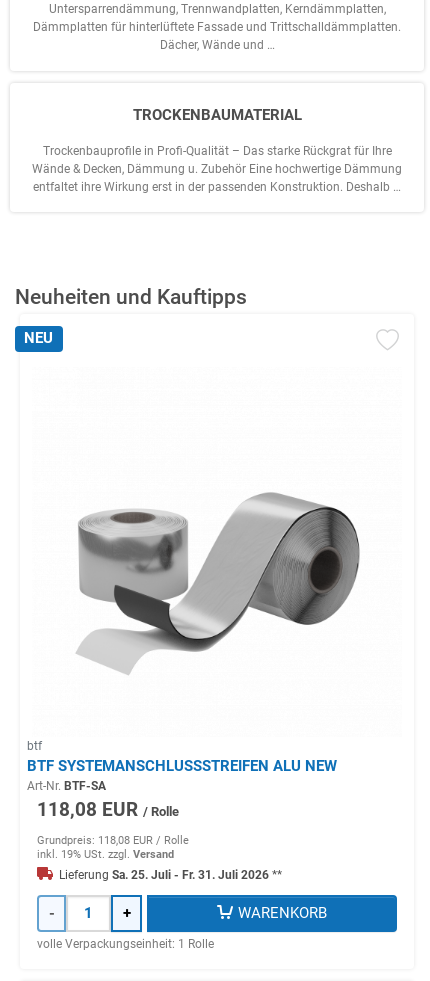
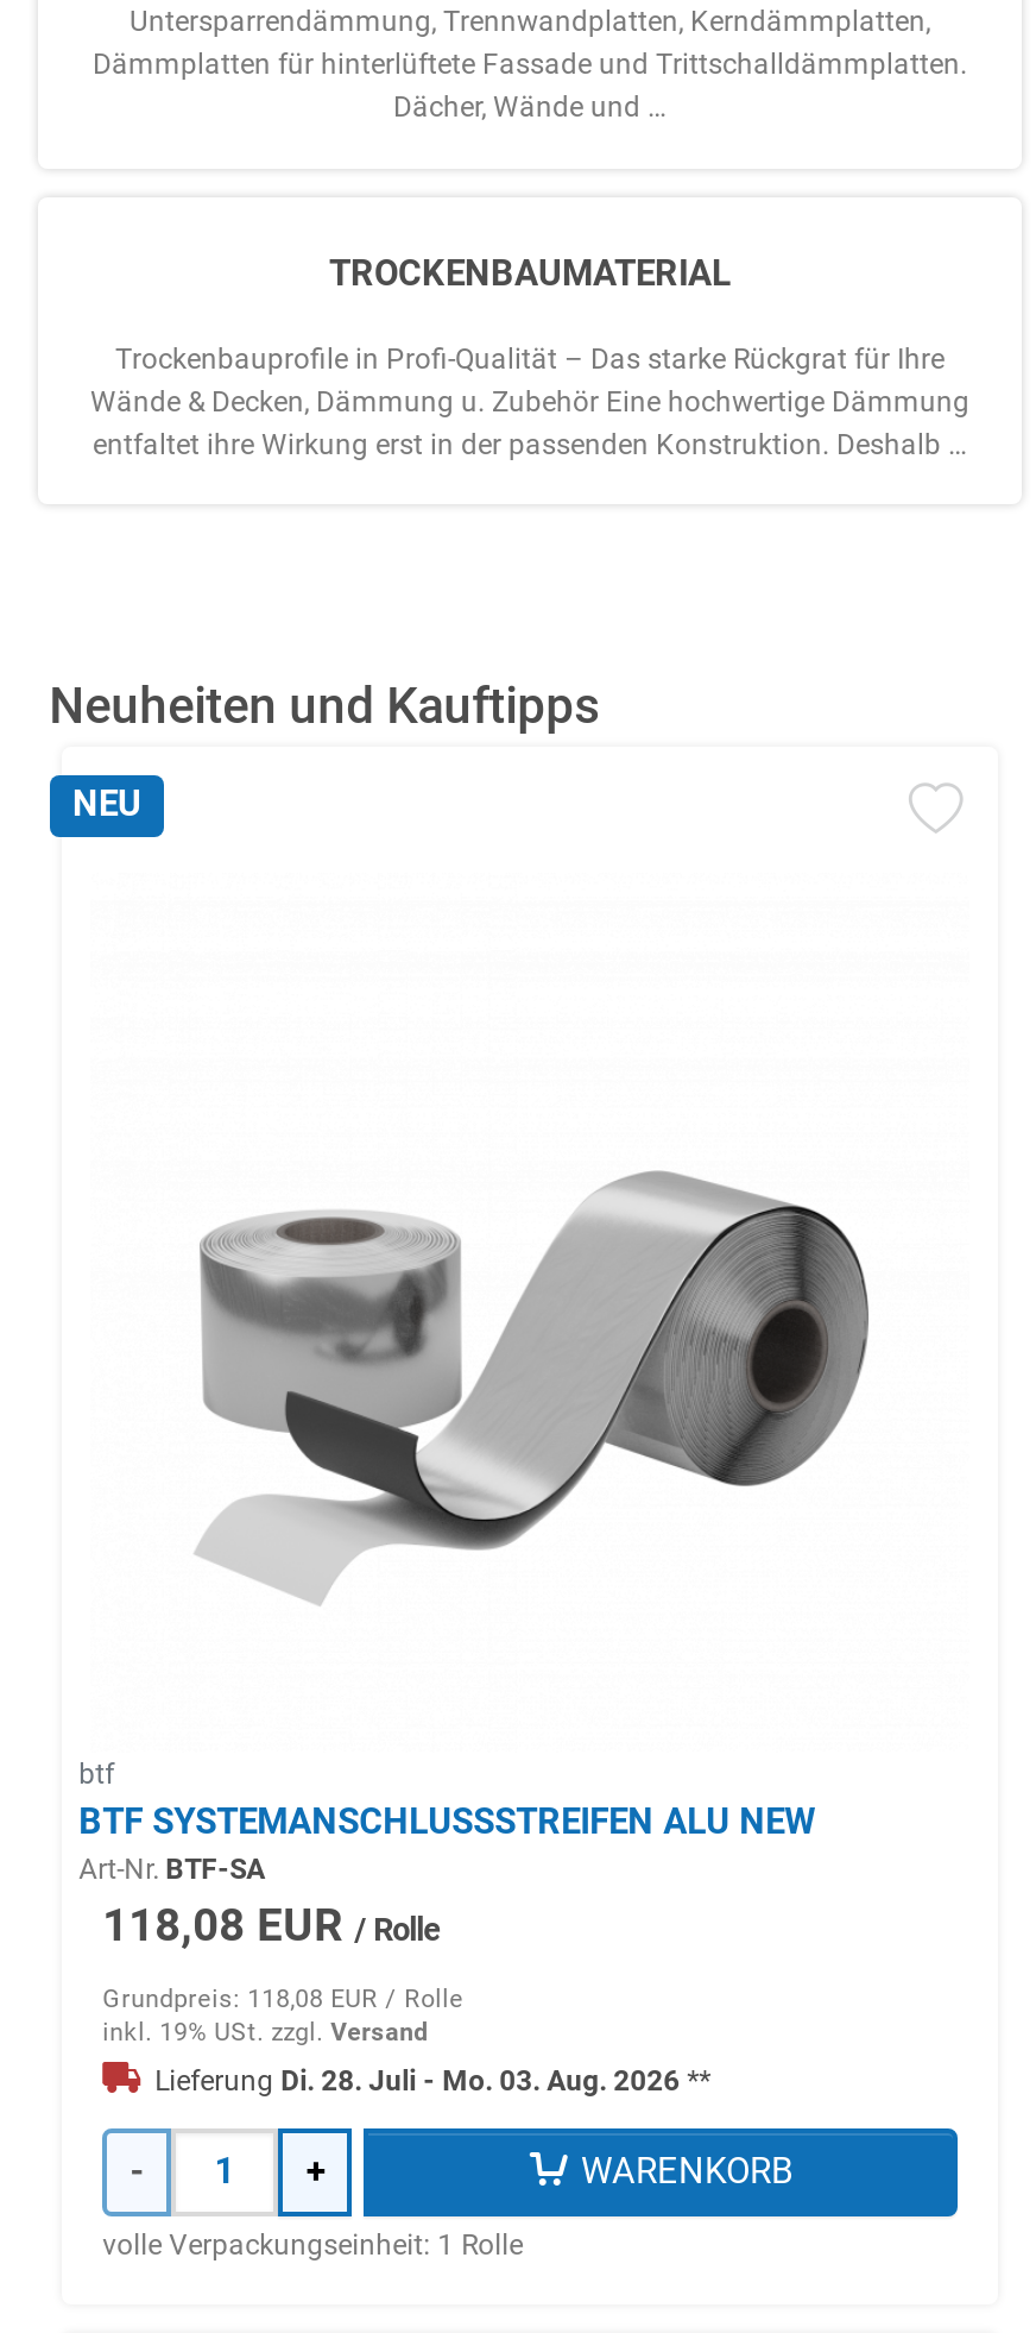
- Lieferung Sa. 25. Juli - Fr. 31. Juli 2026 **
+ Lieferung Di. 28. Juli - Mo. 03. Aug. 2026 **
